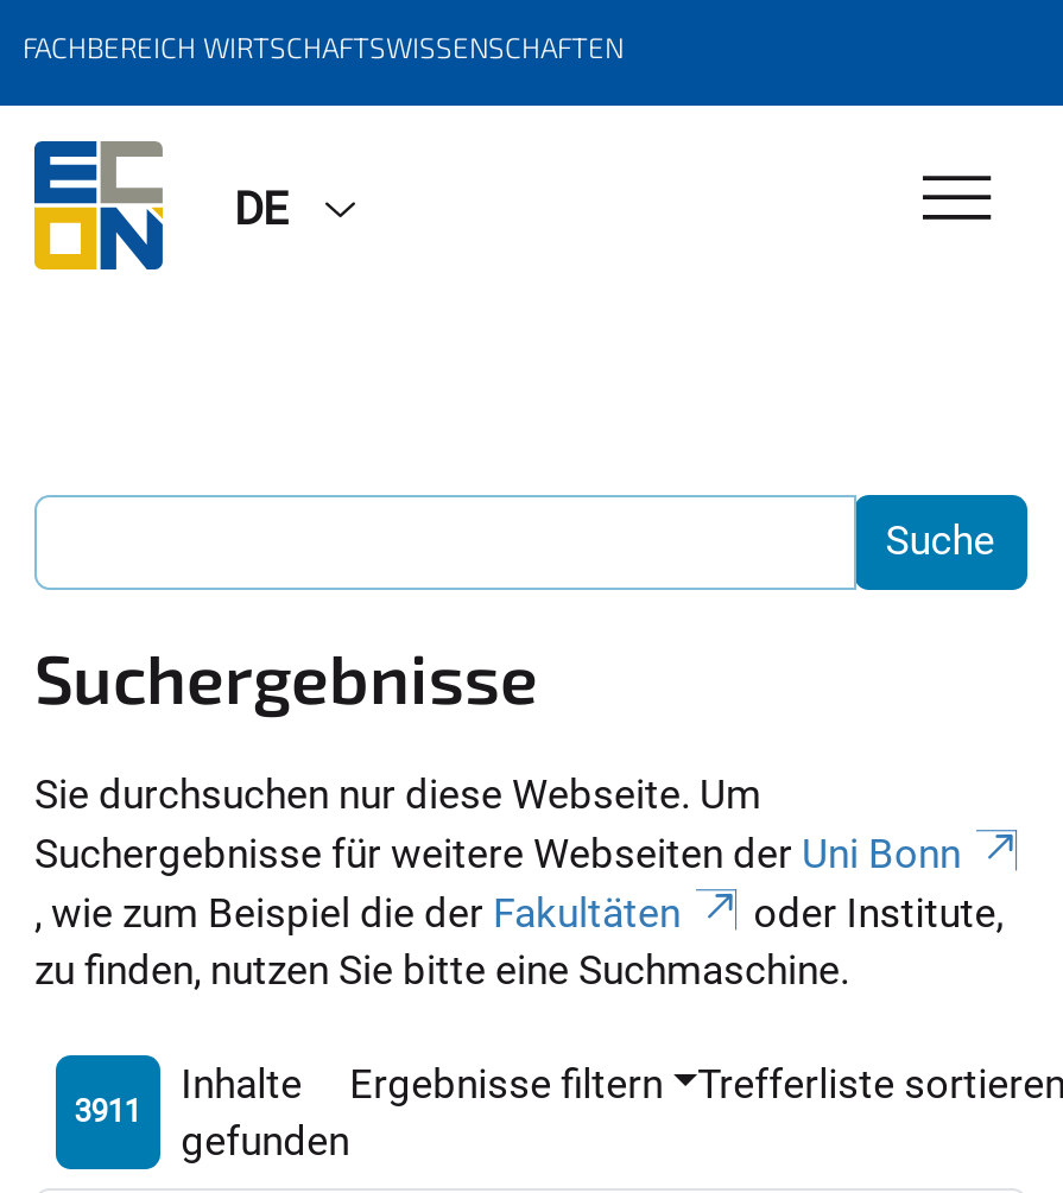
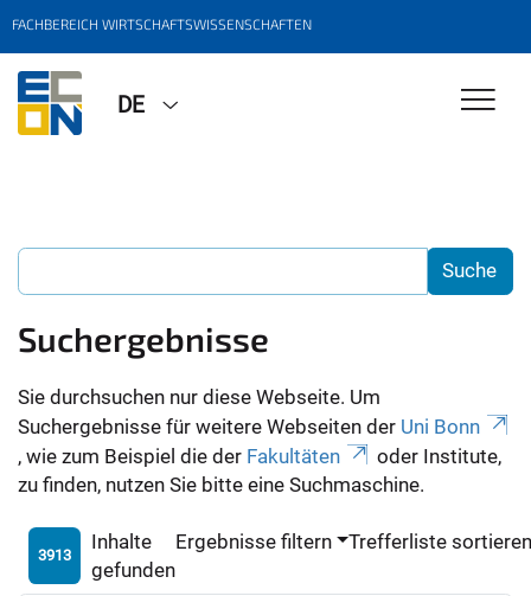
- 3911
+ 3913
